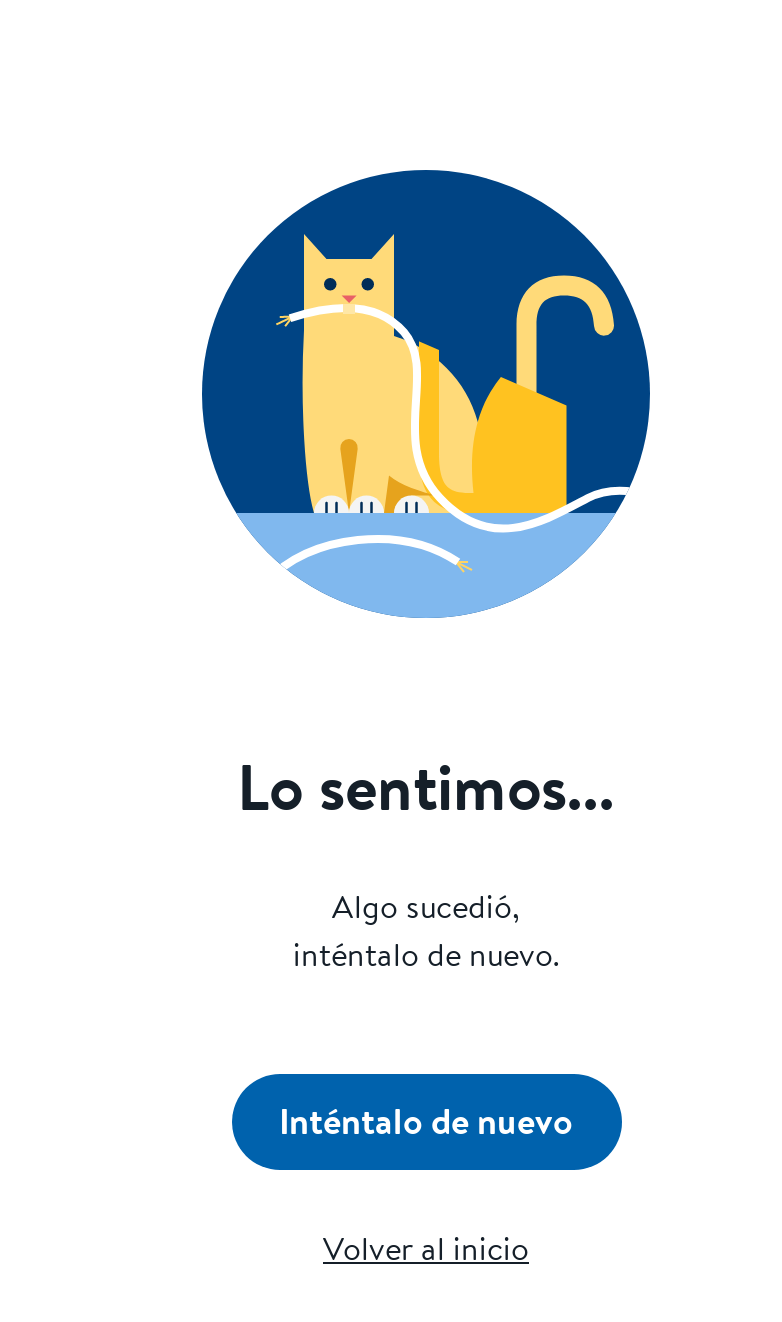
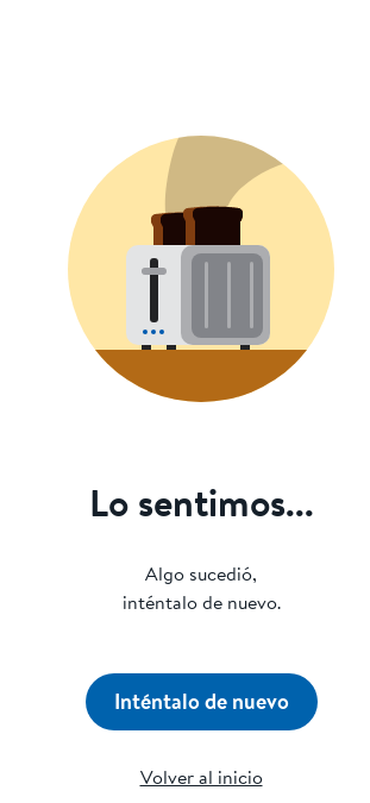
- [image]
+ [image]
